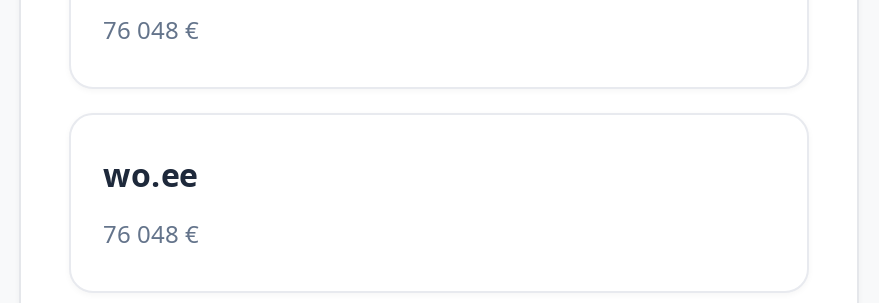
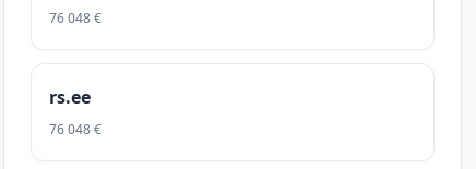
- wo.ee
+ rs.ee
